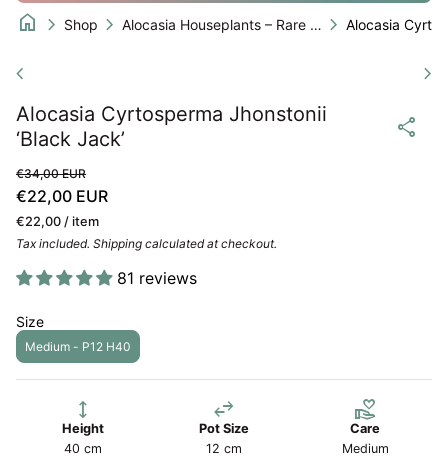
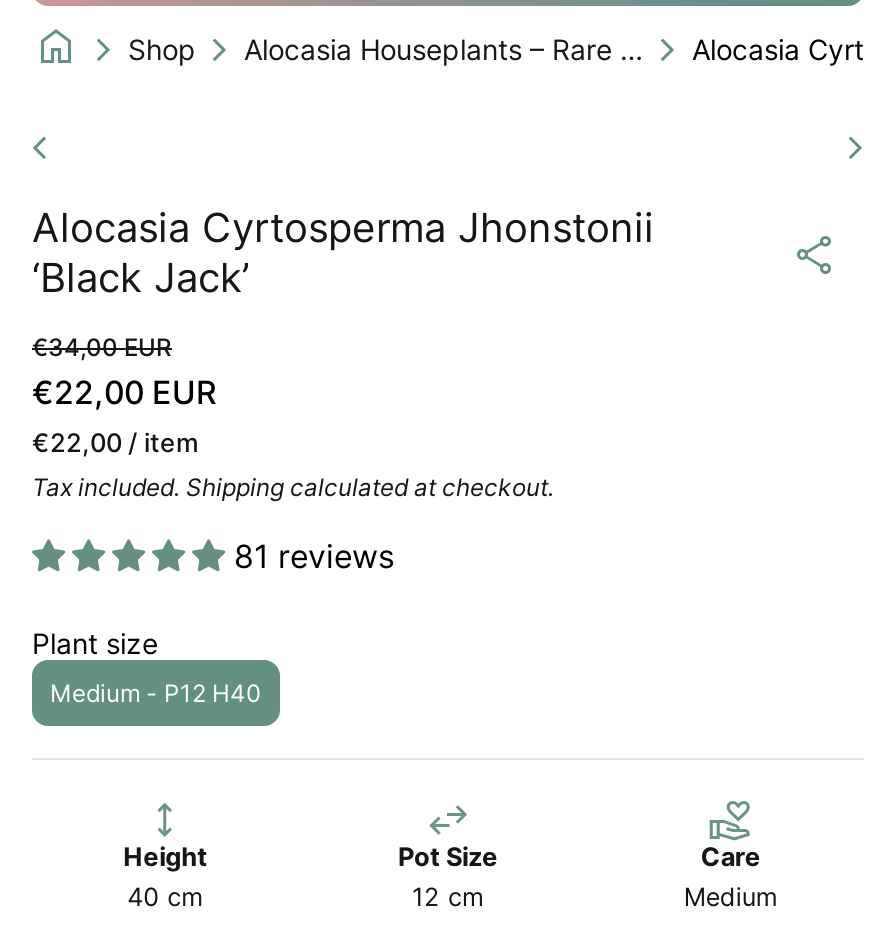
- Size
+ Plant size
